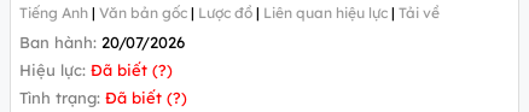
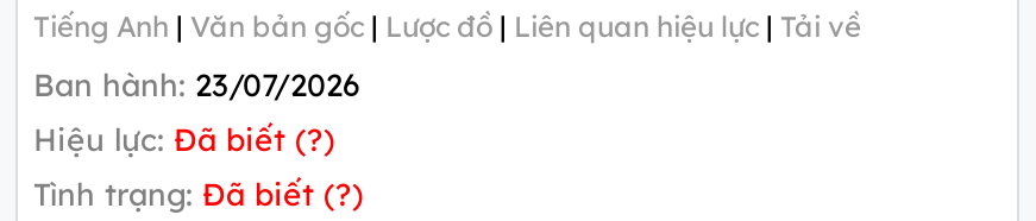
- Ban hành: 20/07/2026
+ Ban hành: 23/07/2026
